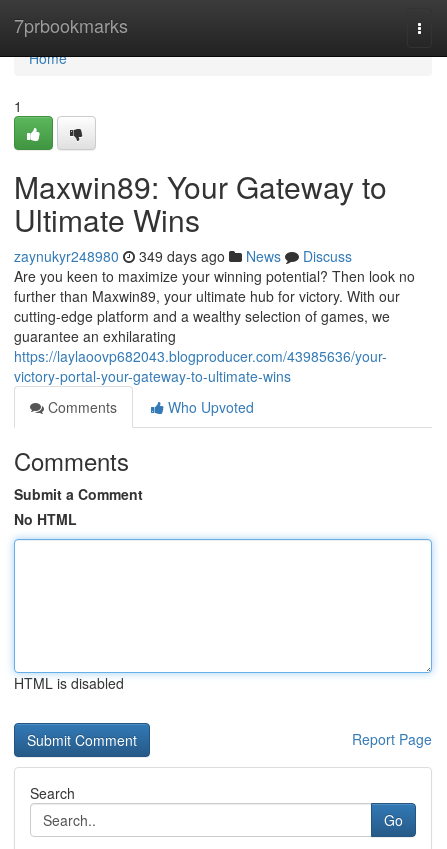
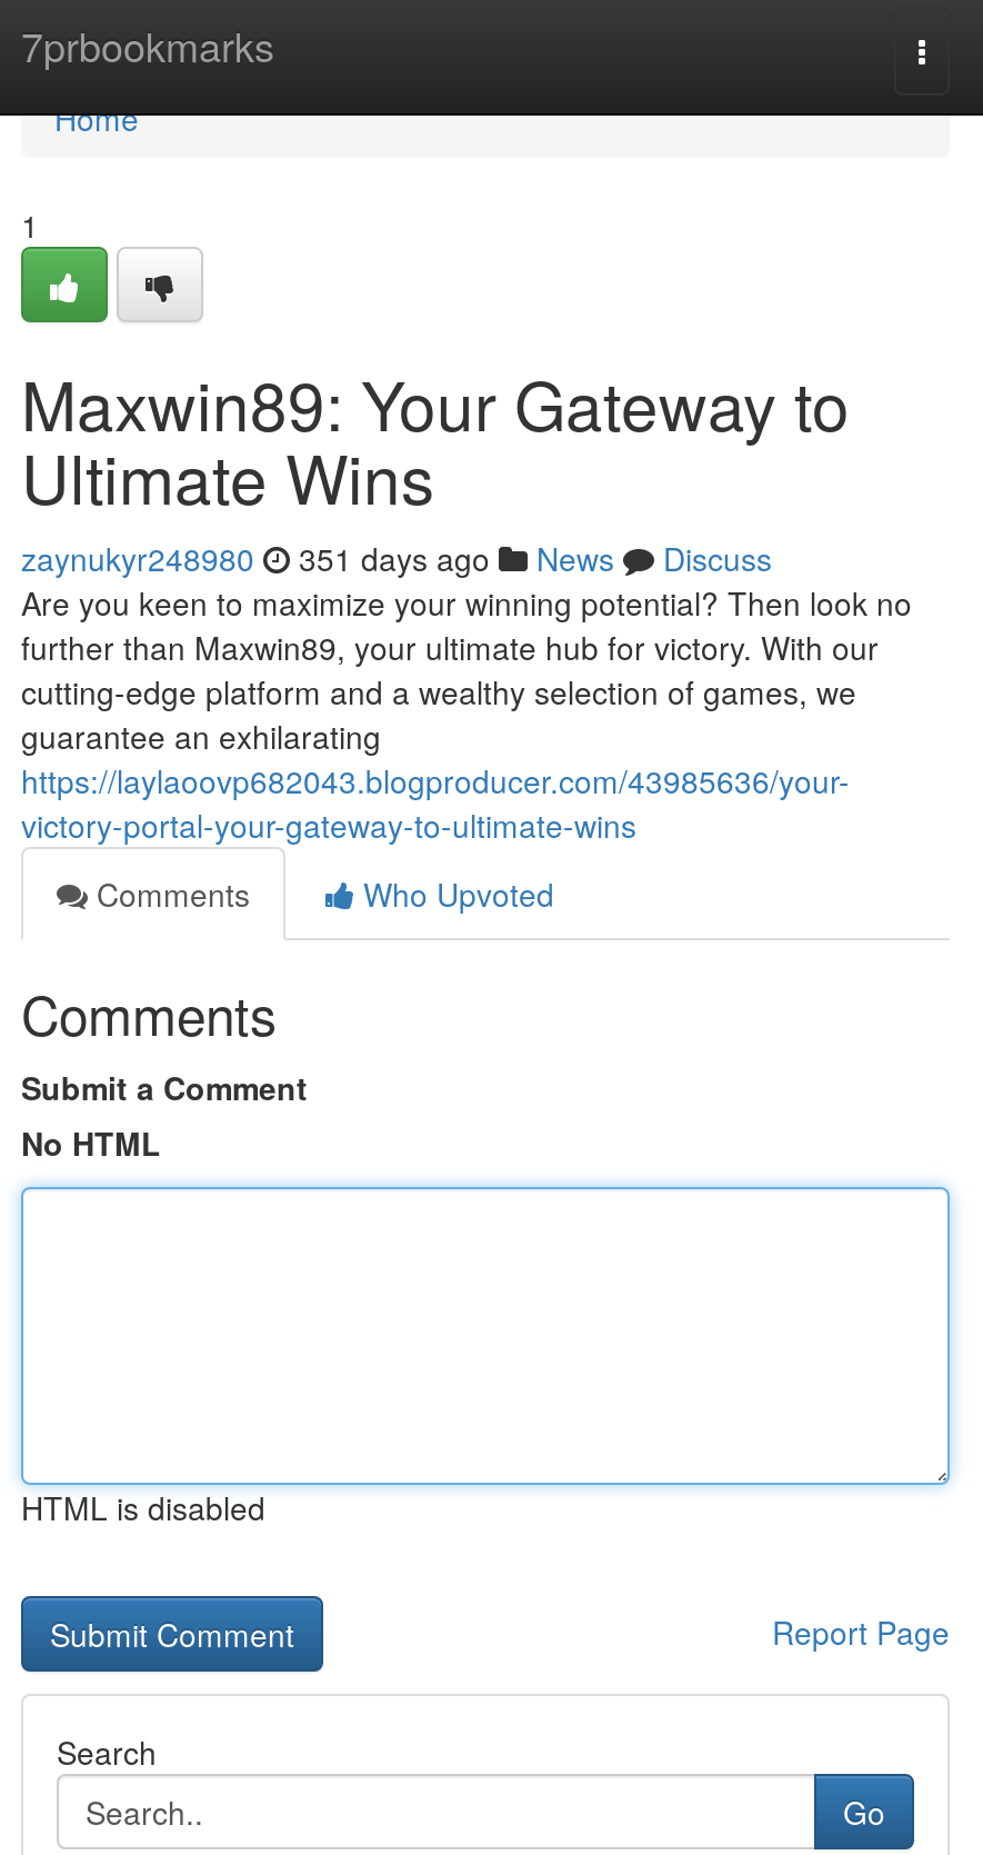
- zaynukyr248980 349 days ago News Discuss
+ zaynukyr248980 351 days ago News Discuss
